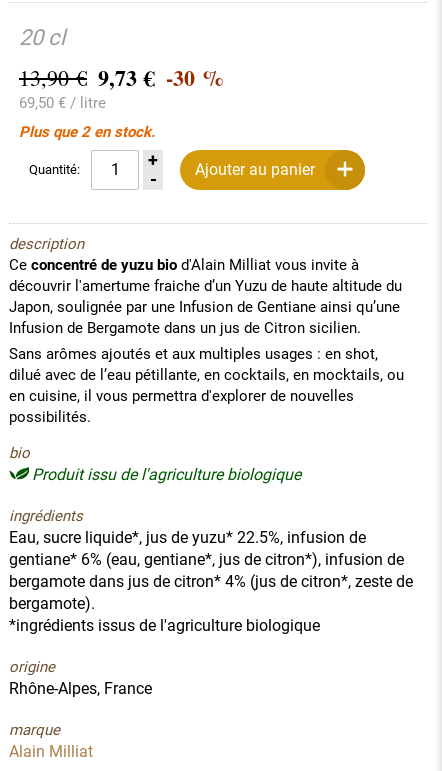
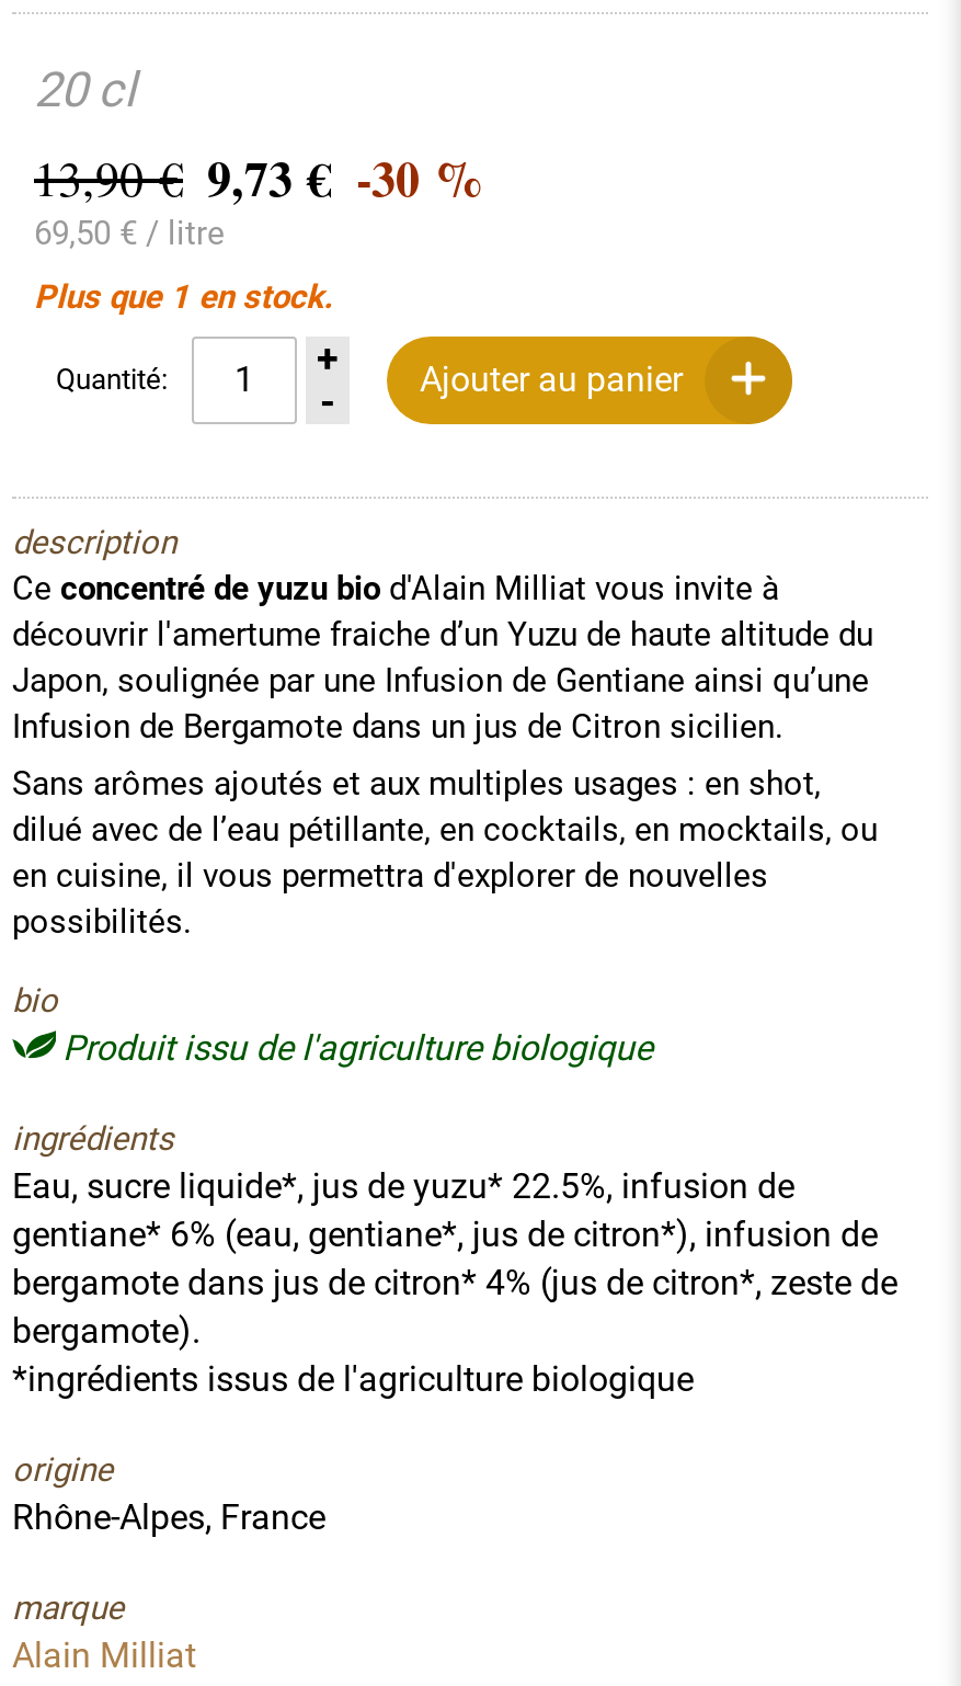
- Plus que 2 en stock.
+ Plus que 1 en stock.
